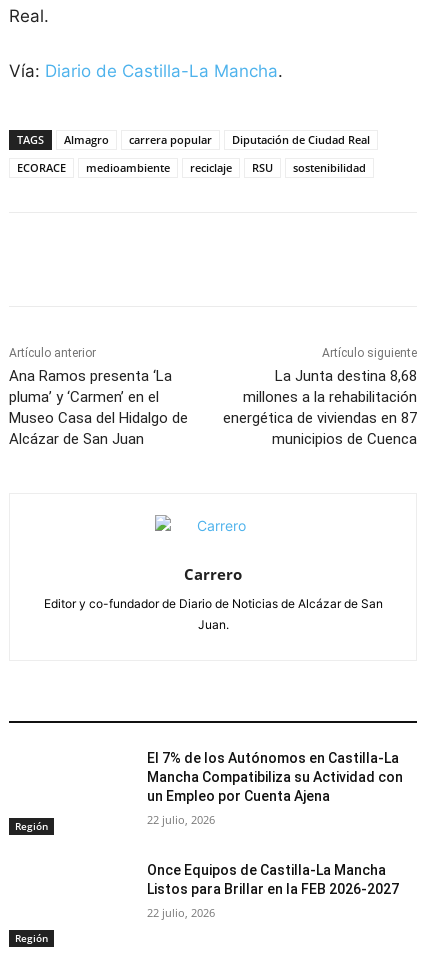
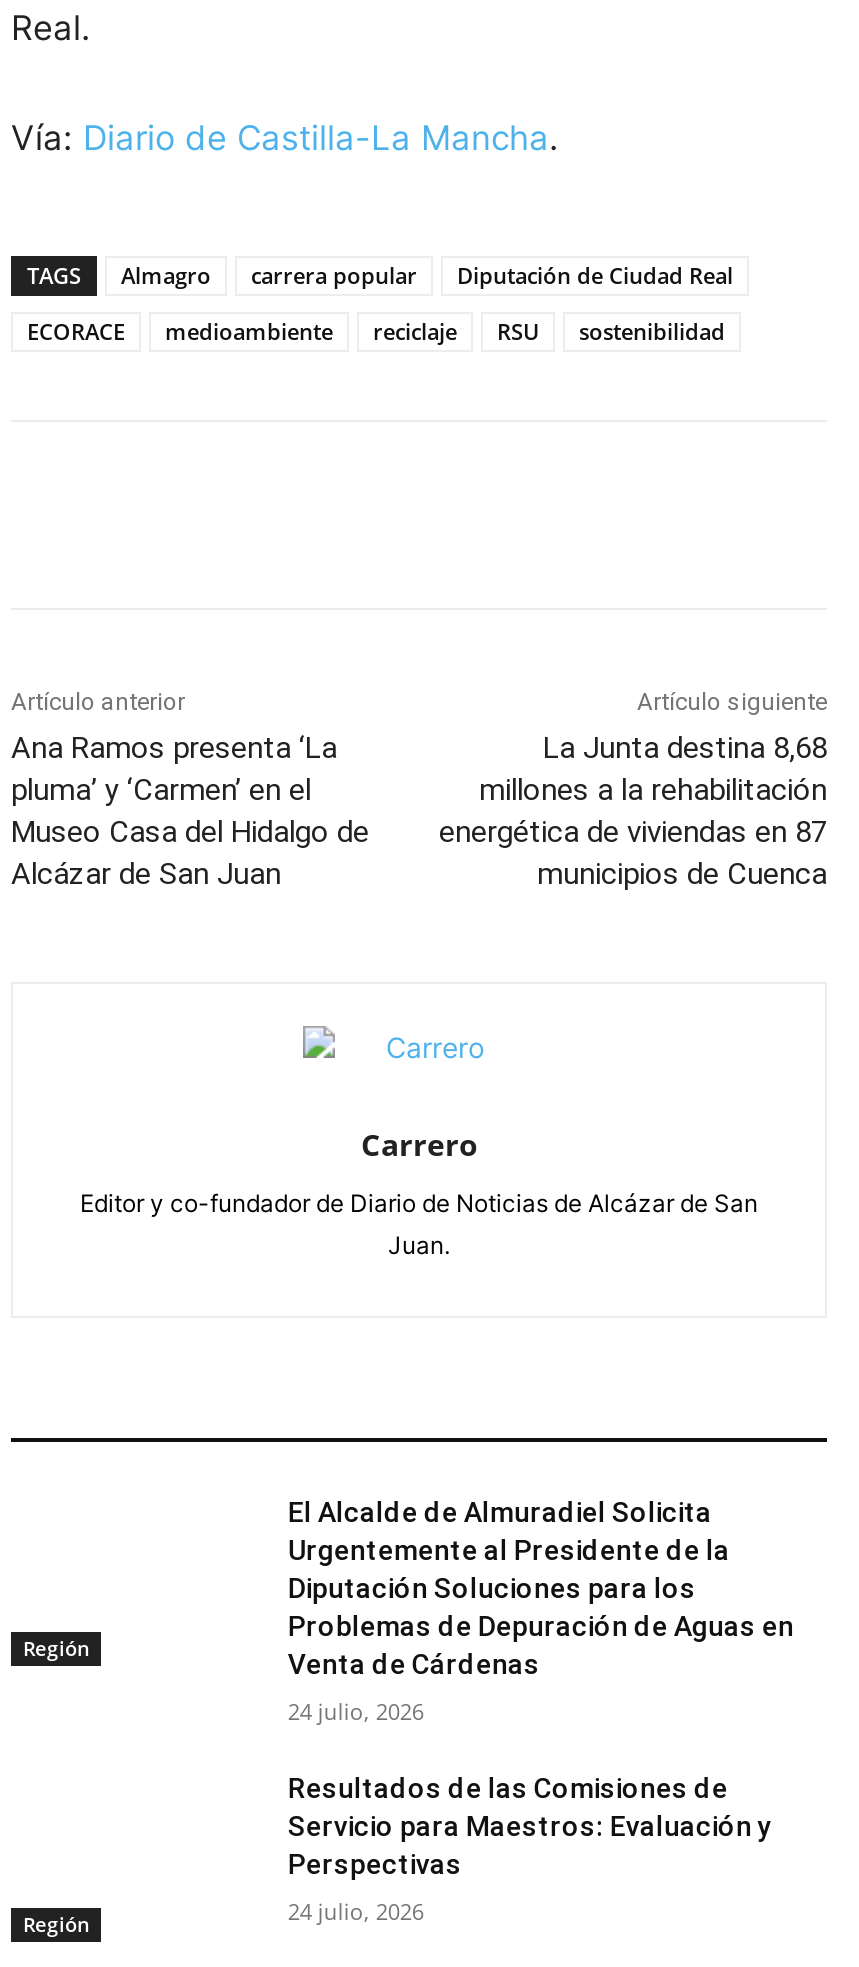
- El 7% de los Autónomos en Castilla-La
- Mancha Compatibiliza su Actividad con
- un Empleo por Cuenta Ajena
+ El Alcalde de Almuradiel Solicita
+ Urgentemente al Presidente de la
+ Diputación Soluciones para los
+ Problemas de Depuración de Aguas en
+ Venta de Cárdenas

- 22 julio, 2026
+ 24 julio, 2026

- Once Equipos de Castilla-La Mancha
- Listos para Brillar en la FEB 2026-2027
+ Resultados de las Comisiones de
+ Servicio para Maestros: Evaluación y
+ Perspectivas

- 22 julio, 2026
+ 24 julio, 2026
